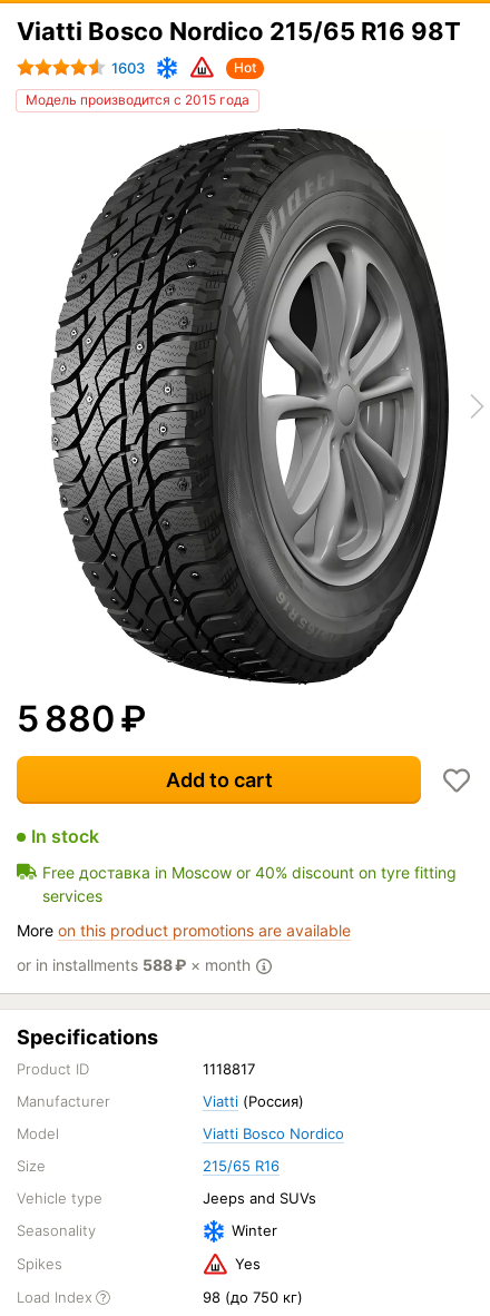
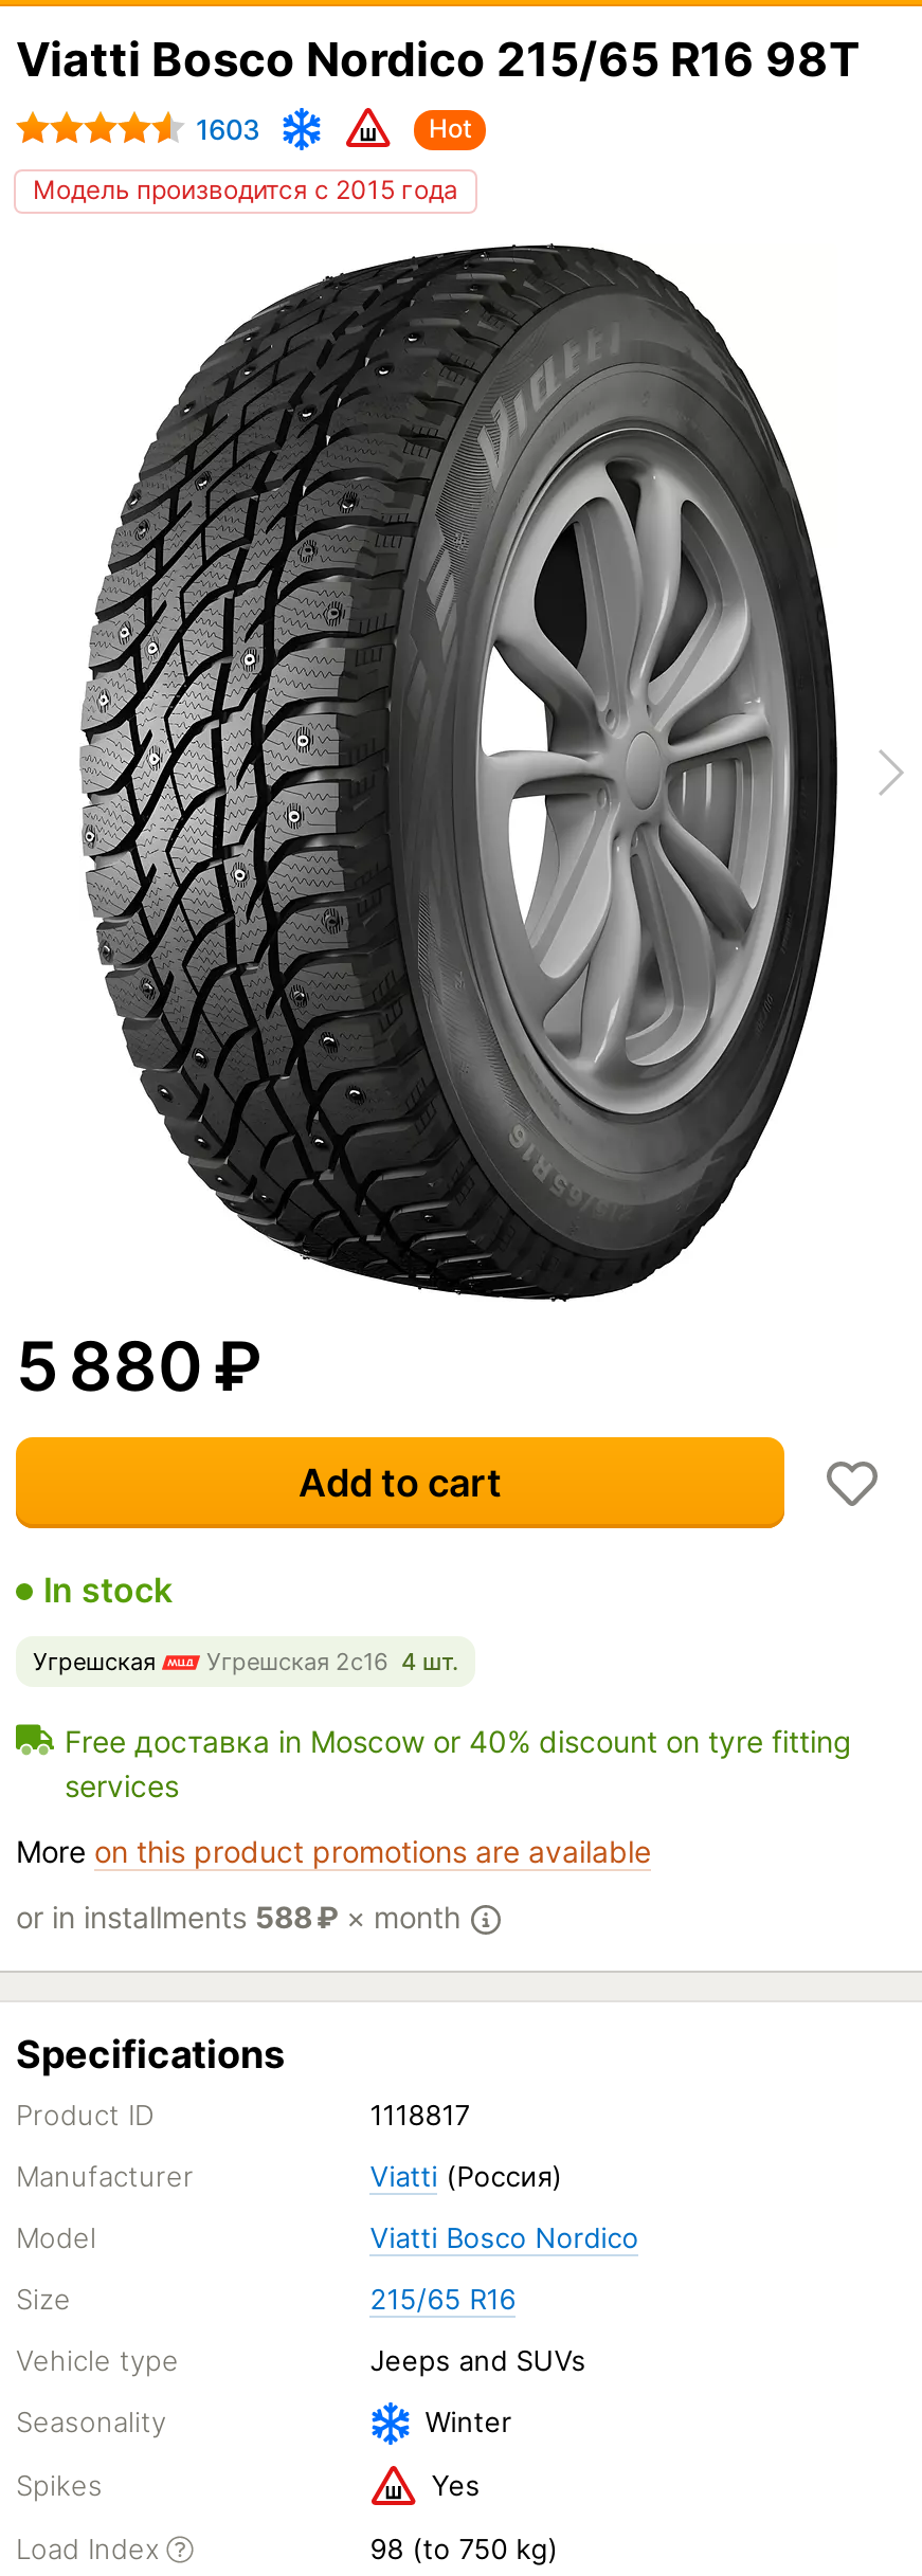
+ Угрешская
+ Угрешская 2с16 4 шт.

- 98 (до 750 кг)
+ 98 (to 750 kg)
